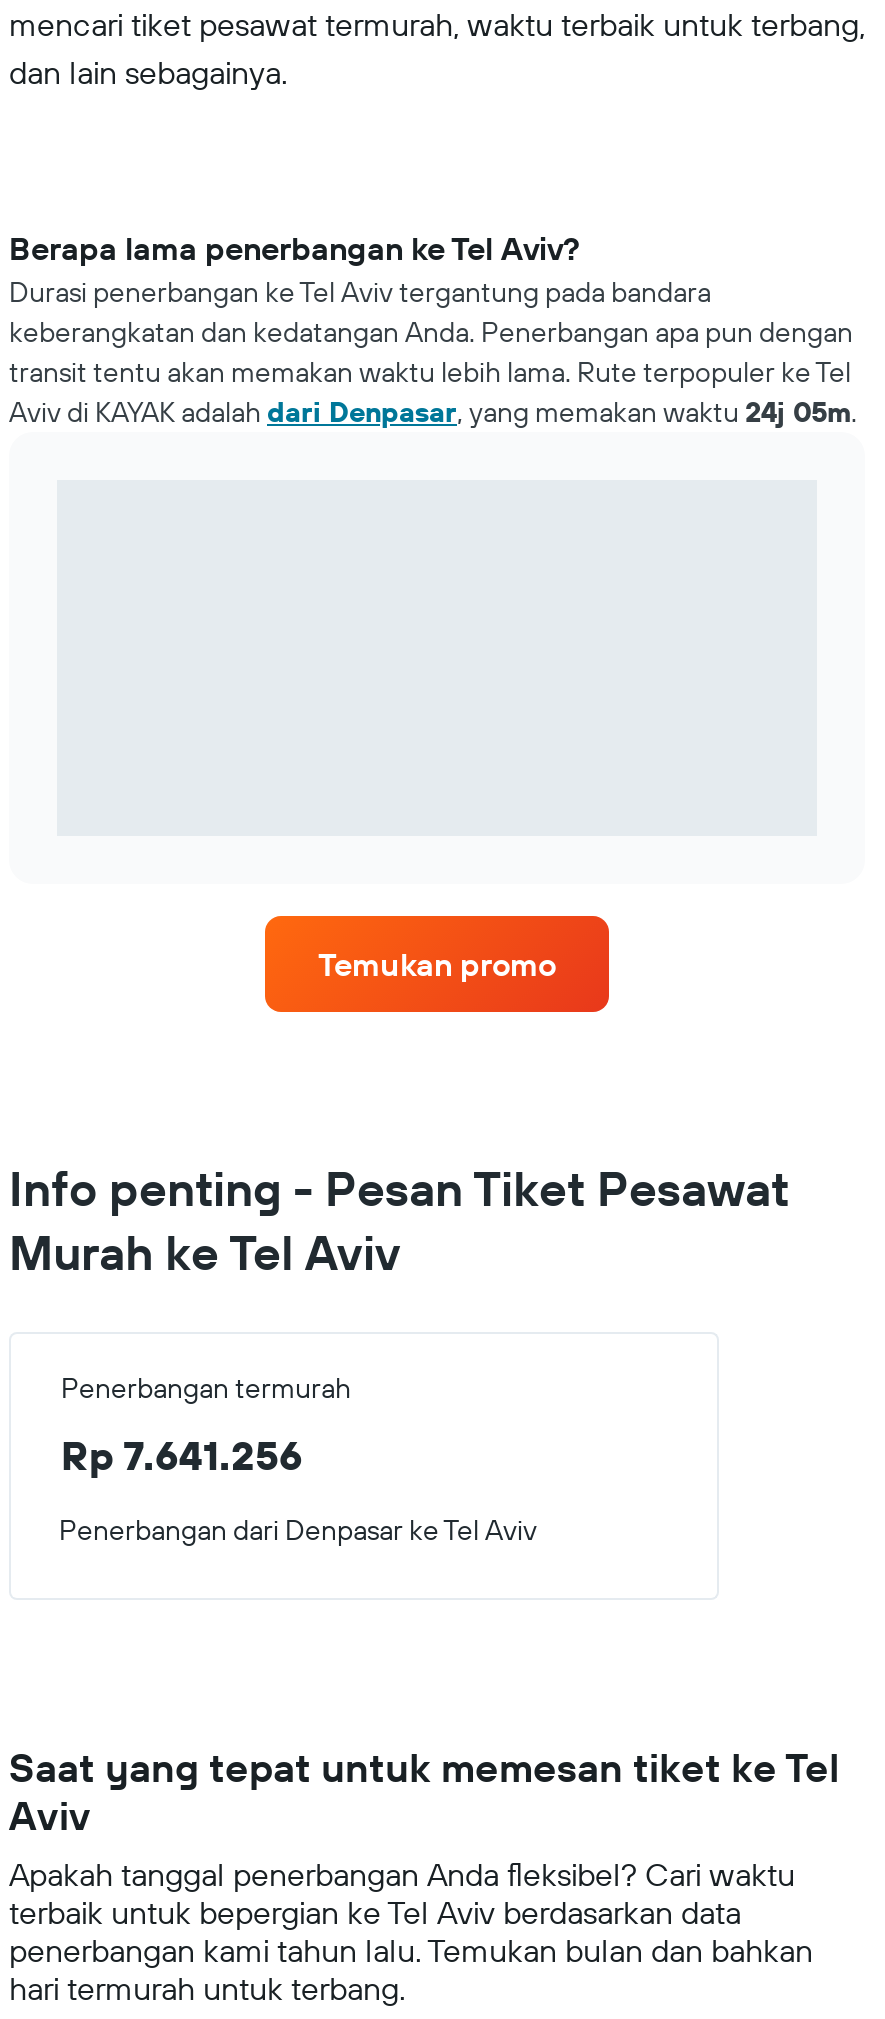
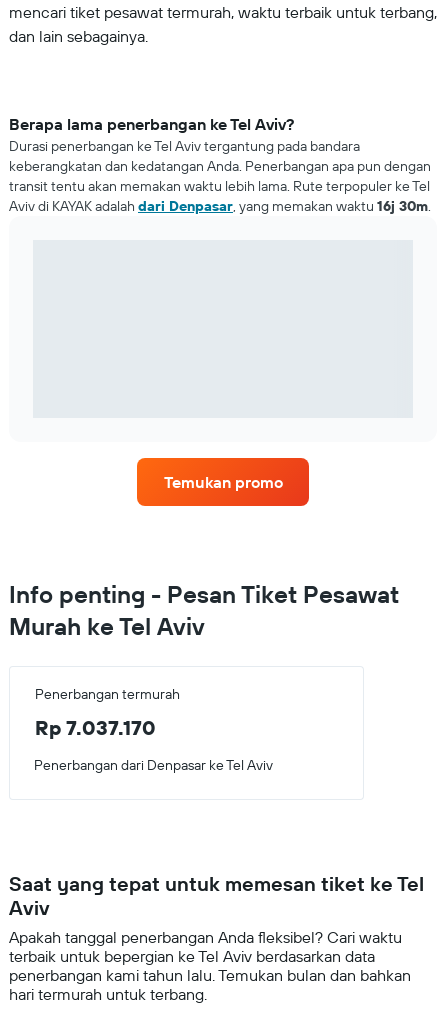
- Aviv di KAYAK adalah dari Denpasar, yang memakan waktu 24j 05m.
+ Aviv di KAYAK adalah dari Denpasar, yang memakan waktu 16j 30m.

- Rp 7.641.256
+ Rp 7.037.170
